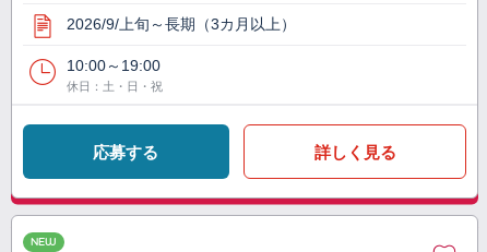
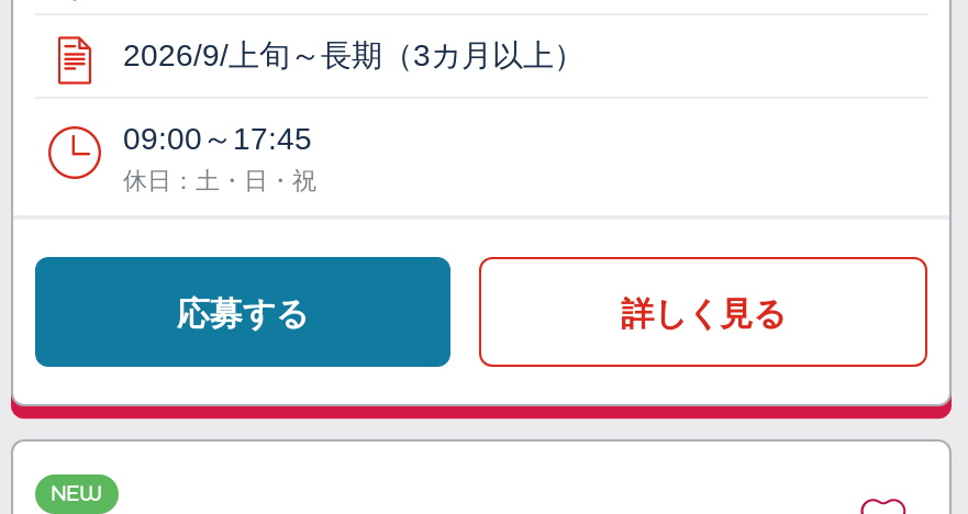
- 10:00～19:00
+ 09:00～17:45
